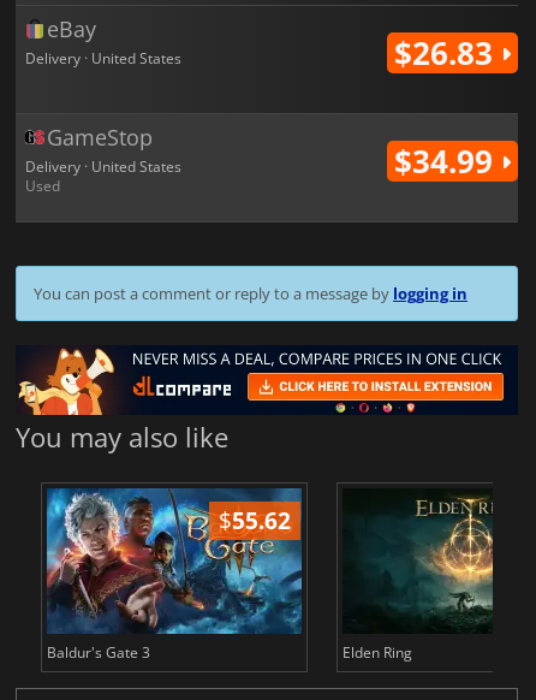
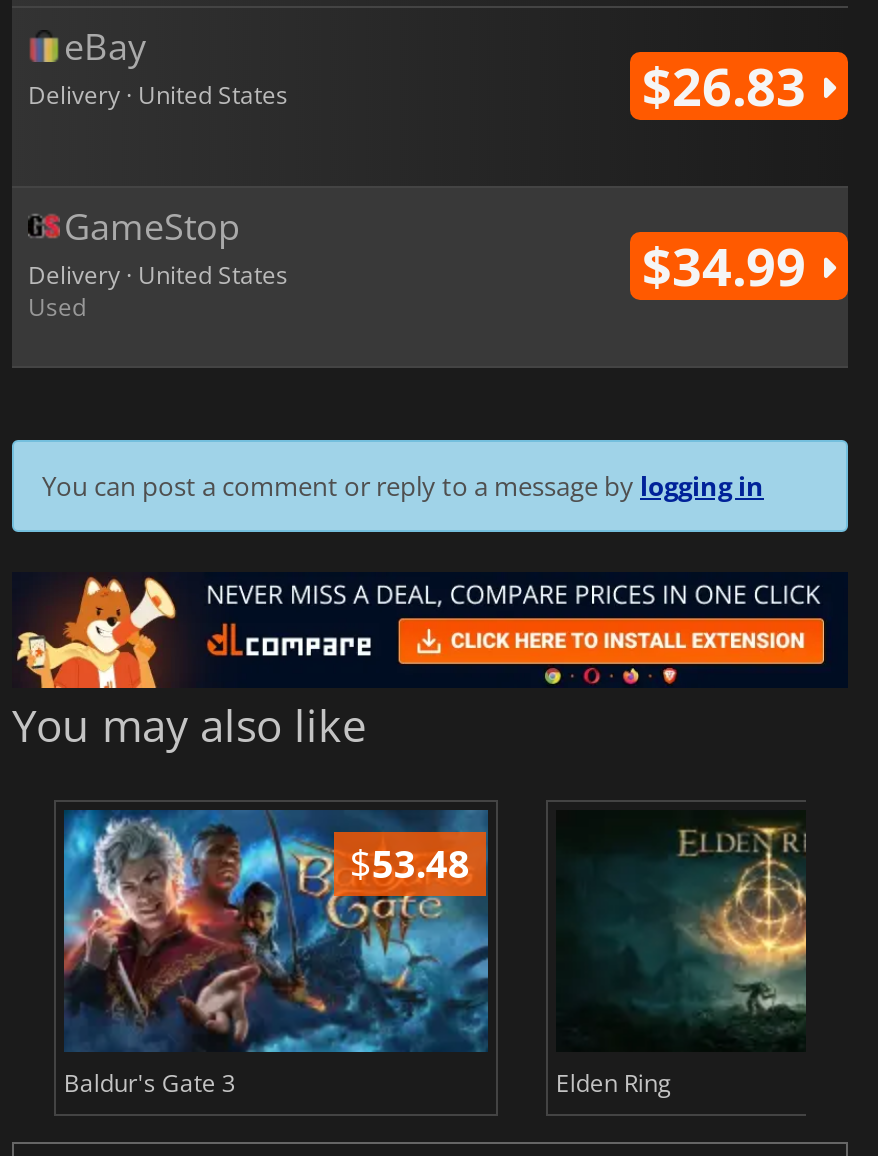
- $55.62
+ $53.48
